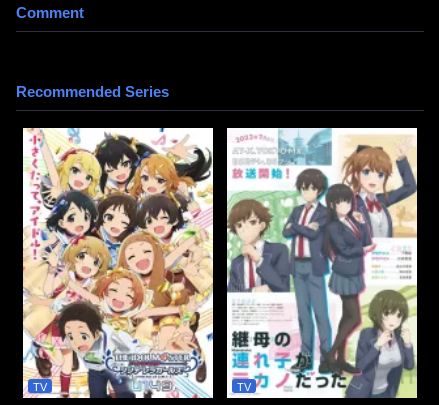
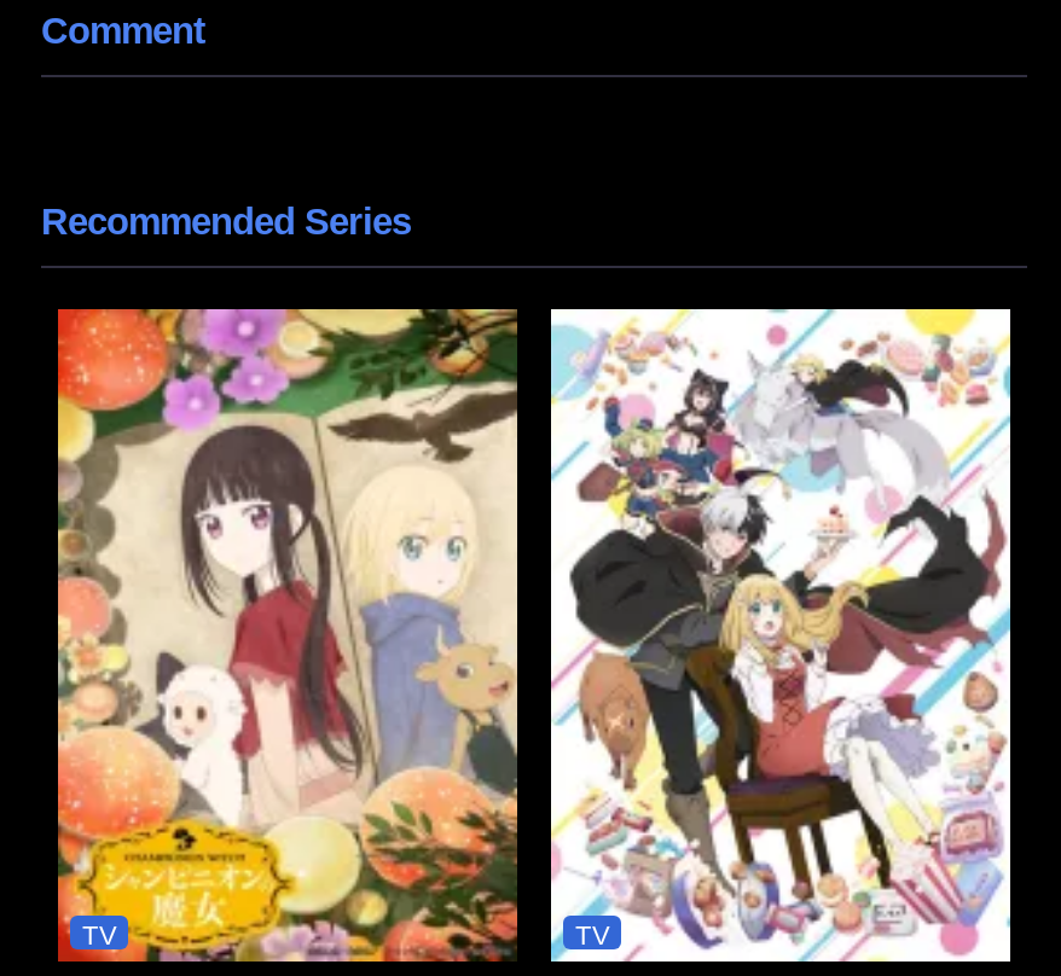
- [image]
+ [image]

- [image]
+ [image]
